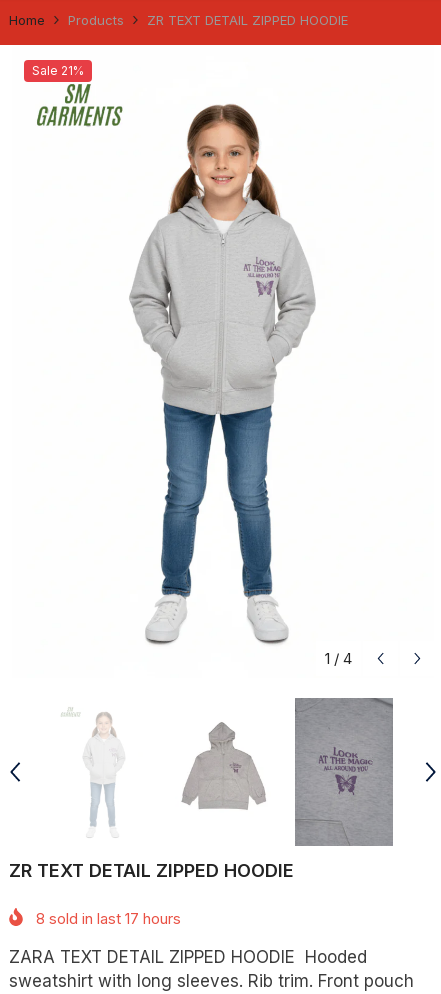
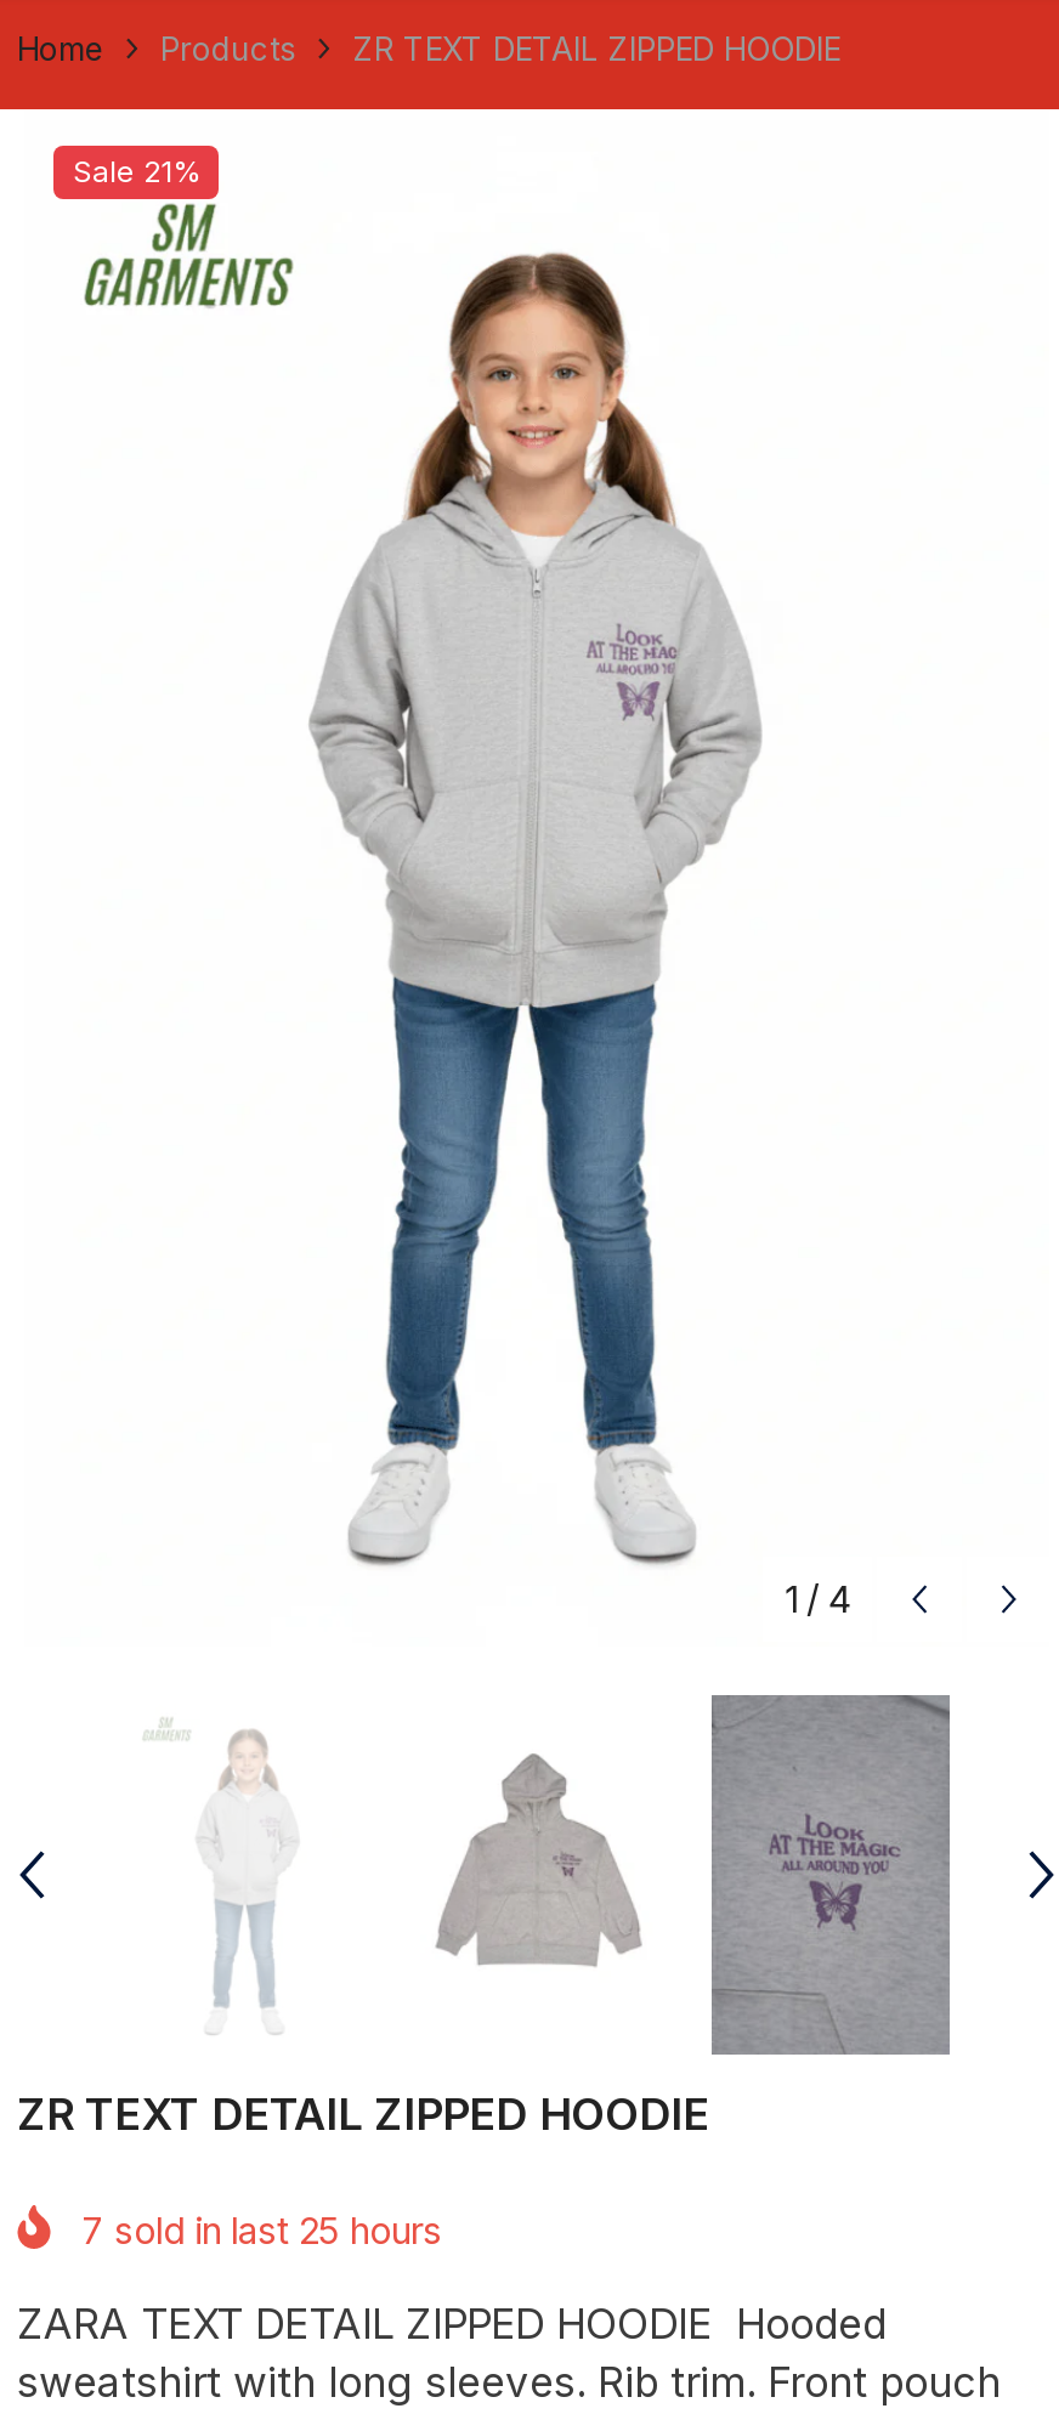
- 8 sold in last 17 hours
+ 7 sold in last 25 hours
